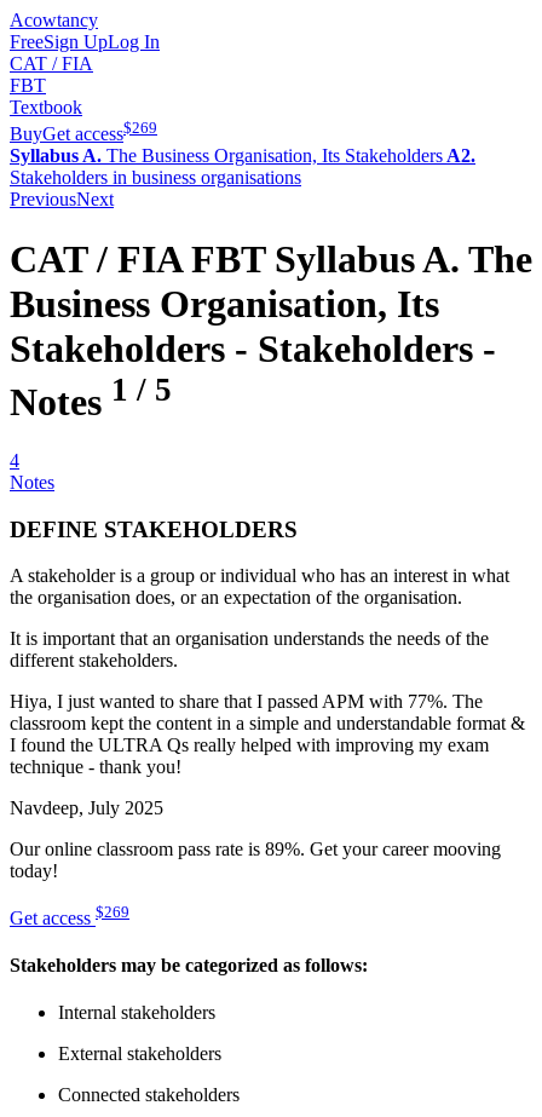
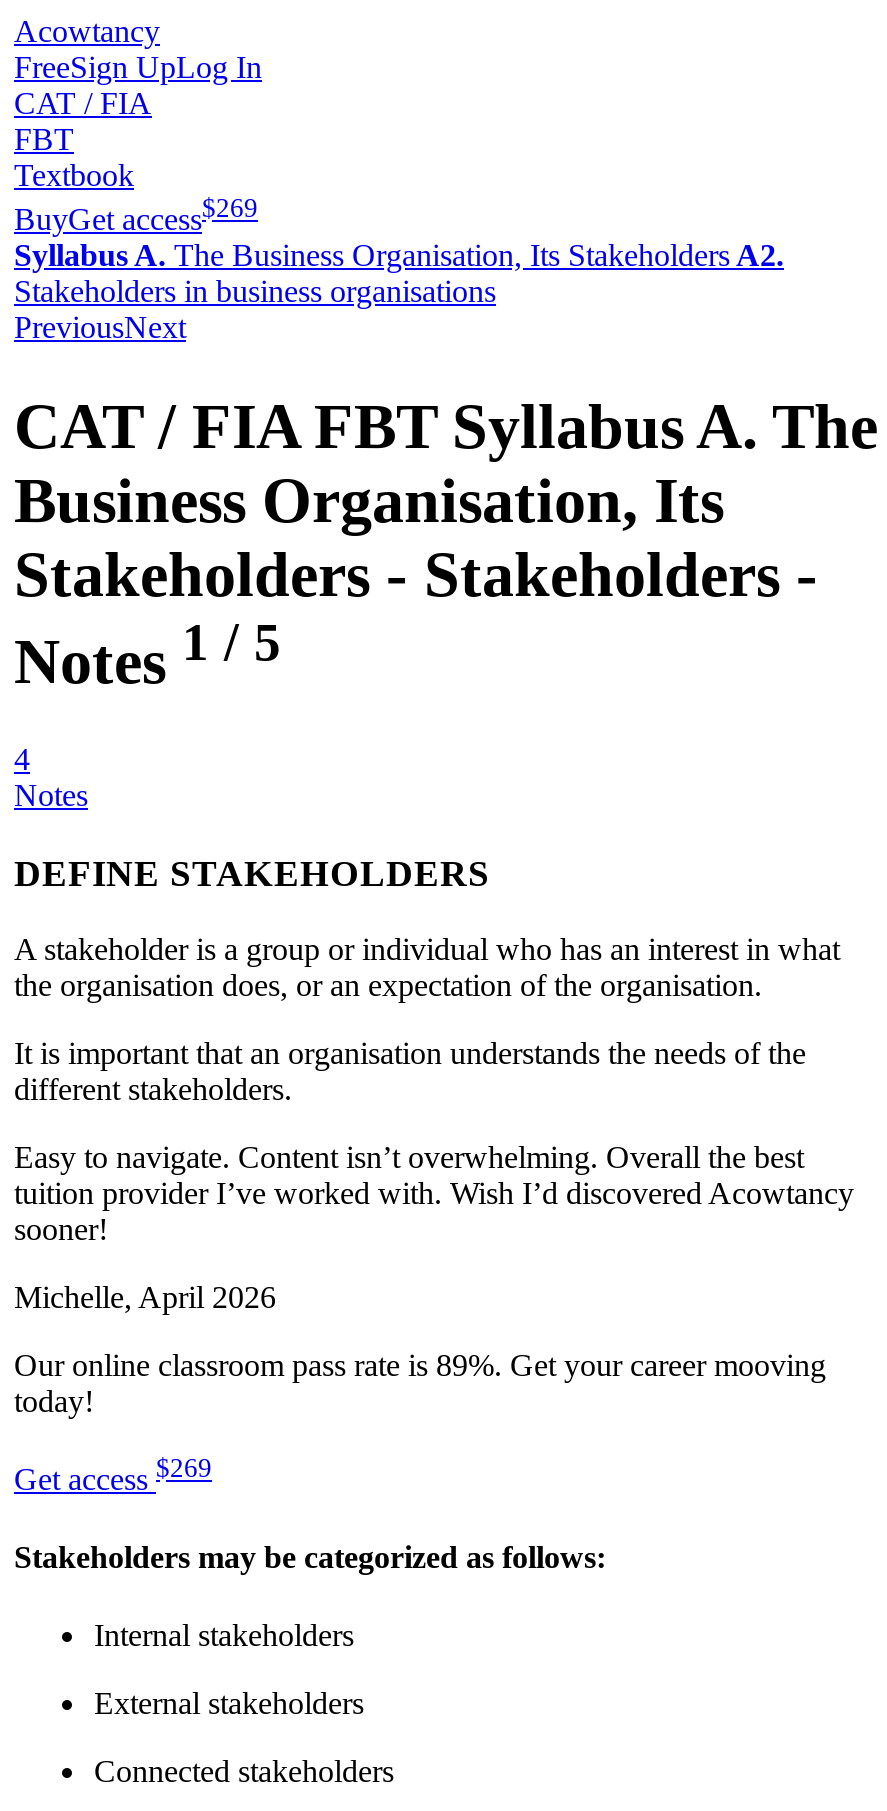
- Hiya, I just wanted to share that I passed APM with 77%. The
- classroom kept the content in a simple and understandable format &
- I found the ULTRA Qs really helped with improving my exam
- technique - thank you!
+ Easy to navigate. Content isn’t overwhelming. Overall the best
+ tuition provider I’ve worked with. Wish I’d discovered Acowtancy
+ sooner!

- Navdeep, July 2025
+ Michelle, April 2026
